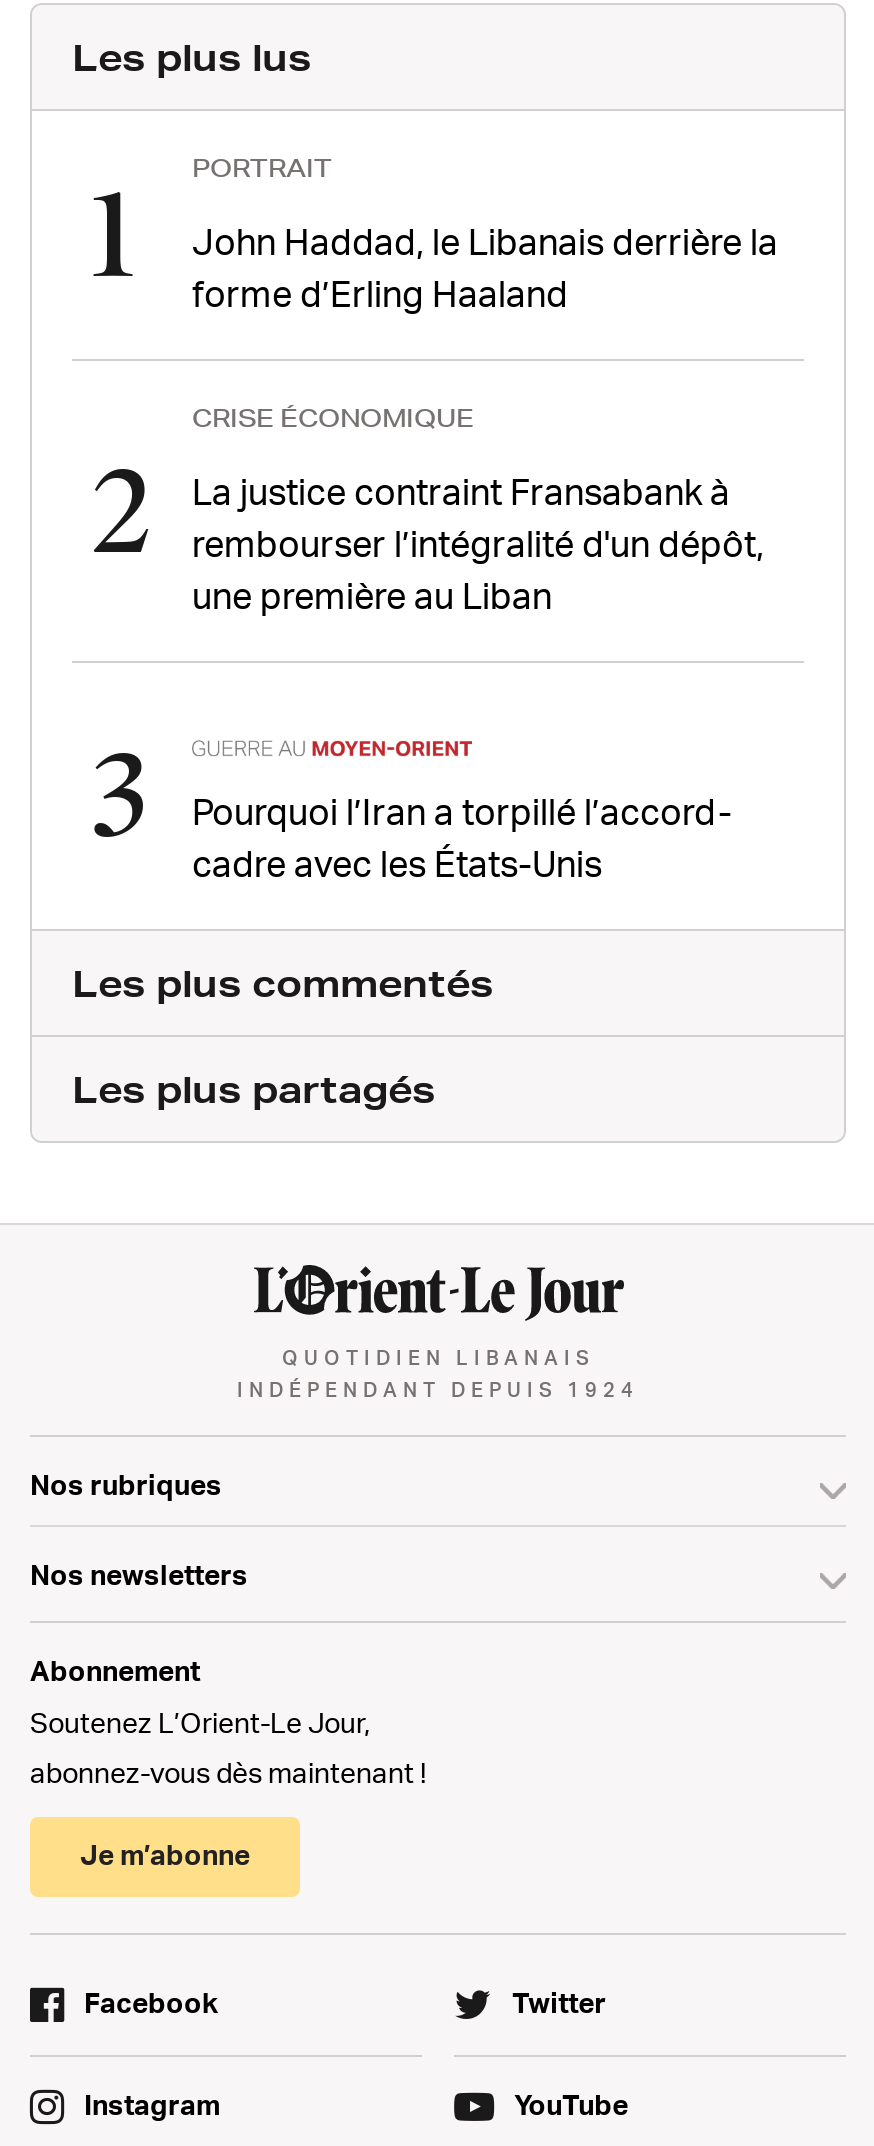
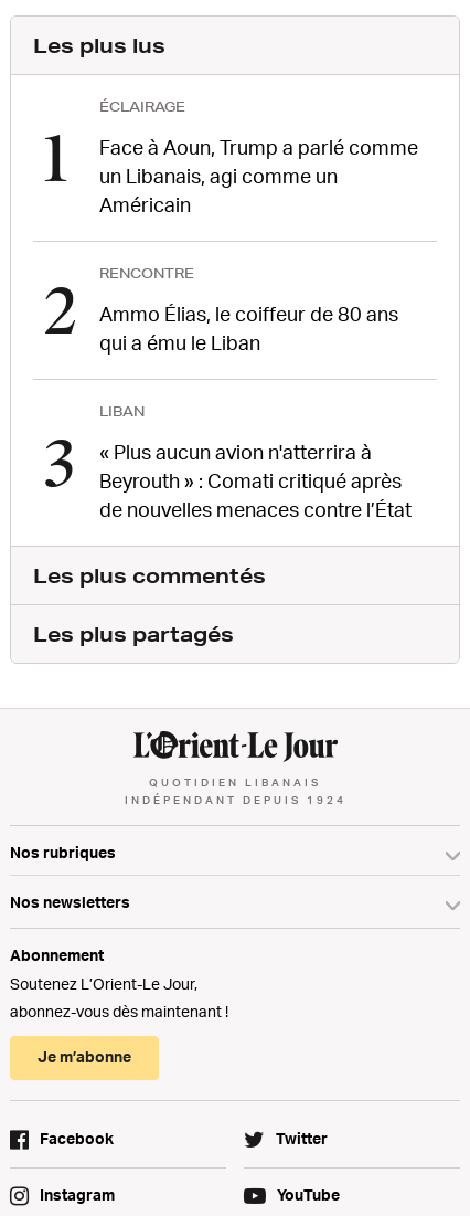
- PORTRAIT
+ ÉCLAIRAGE

- John Haddad, le Libanais derrière la
- forme d’Erling Haaland
+ Face à Aoun, Trump a parlé comme
+ un Libanais, agi comme un
+ Américain

- CRISE ÉCONOMIQUE
+ RENCONTRE

- La justice contraint Fransabank à
- rembourser l’intégralité d'un dépôt,
- une première au Liban
+ Ammo Élias, le coiffeur de 80 ans
+ qui a ému le Liban

- Pourquoi l’Iran a torpillé l’accord-
- cadre avec les États-Unis
+ LIBAN
+ « Plus aucun avion n'atterrira à
+ Beyrouth » : Comati critiqué après
+ de nouvelles menaces contre l’État
